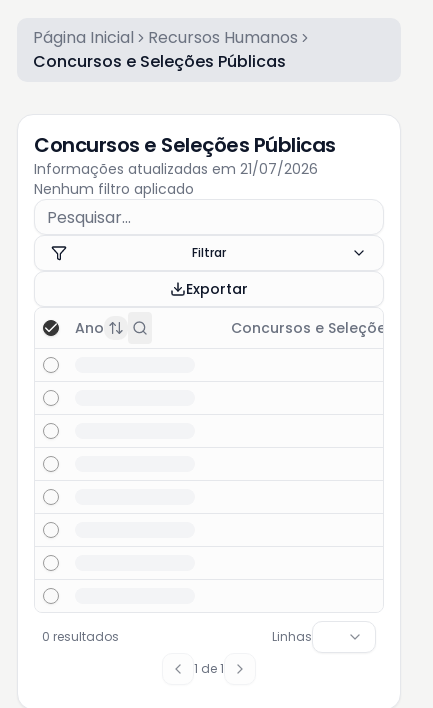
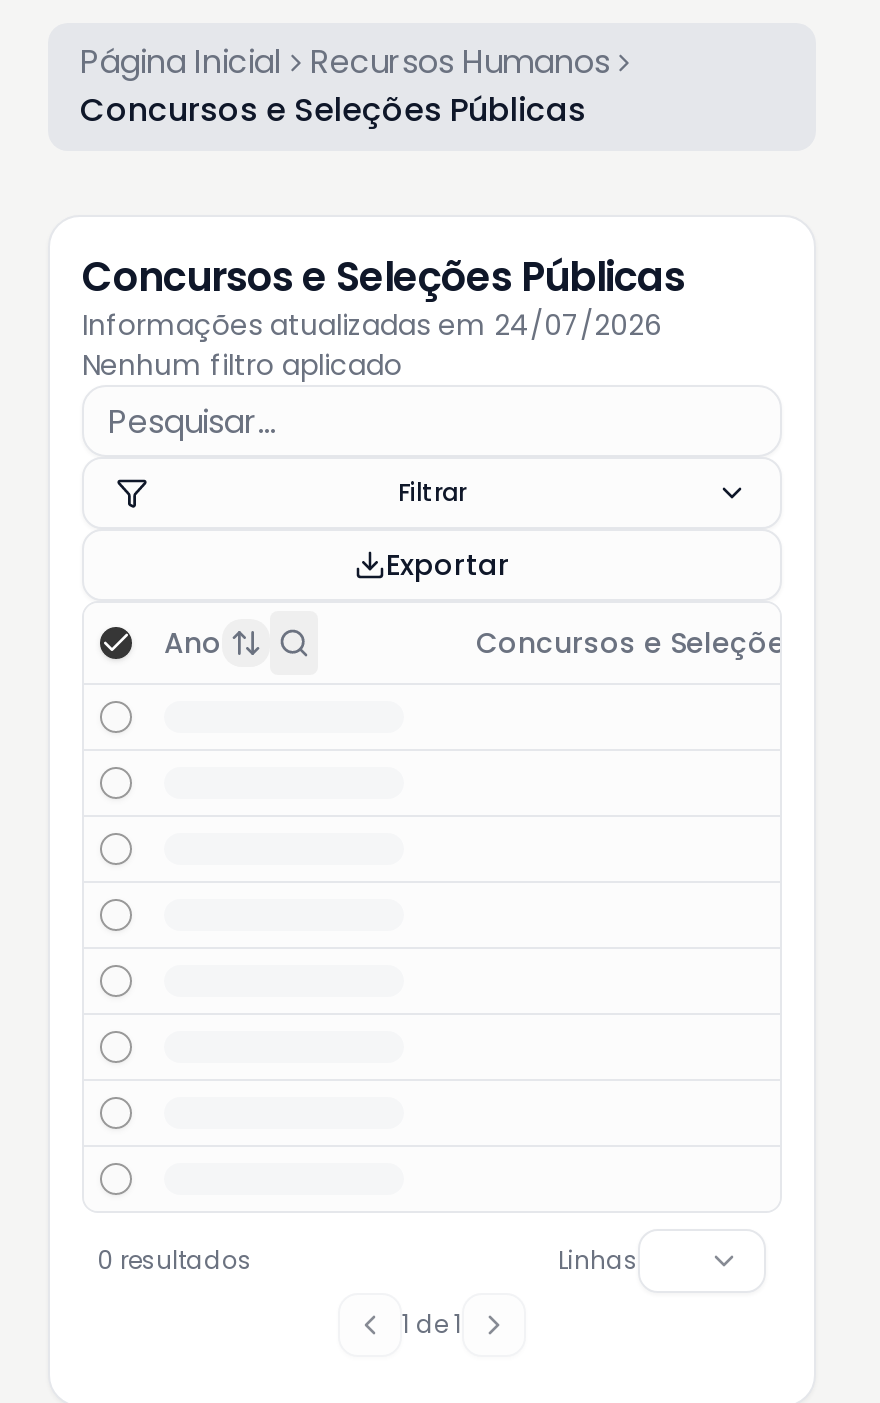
- Informações atualizadas em 21/07/2026
+ Informações atualizadas em 24/07/2026
